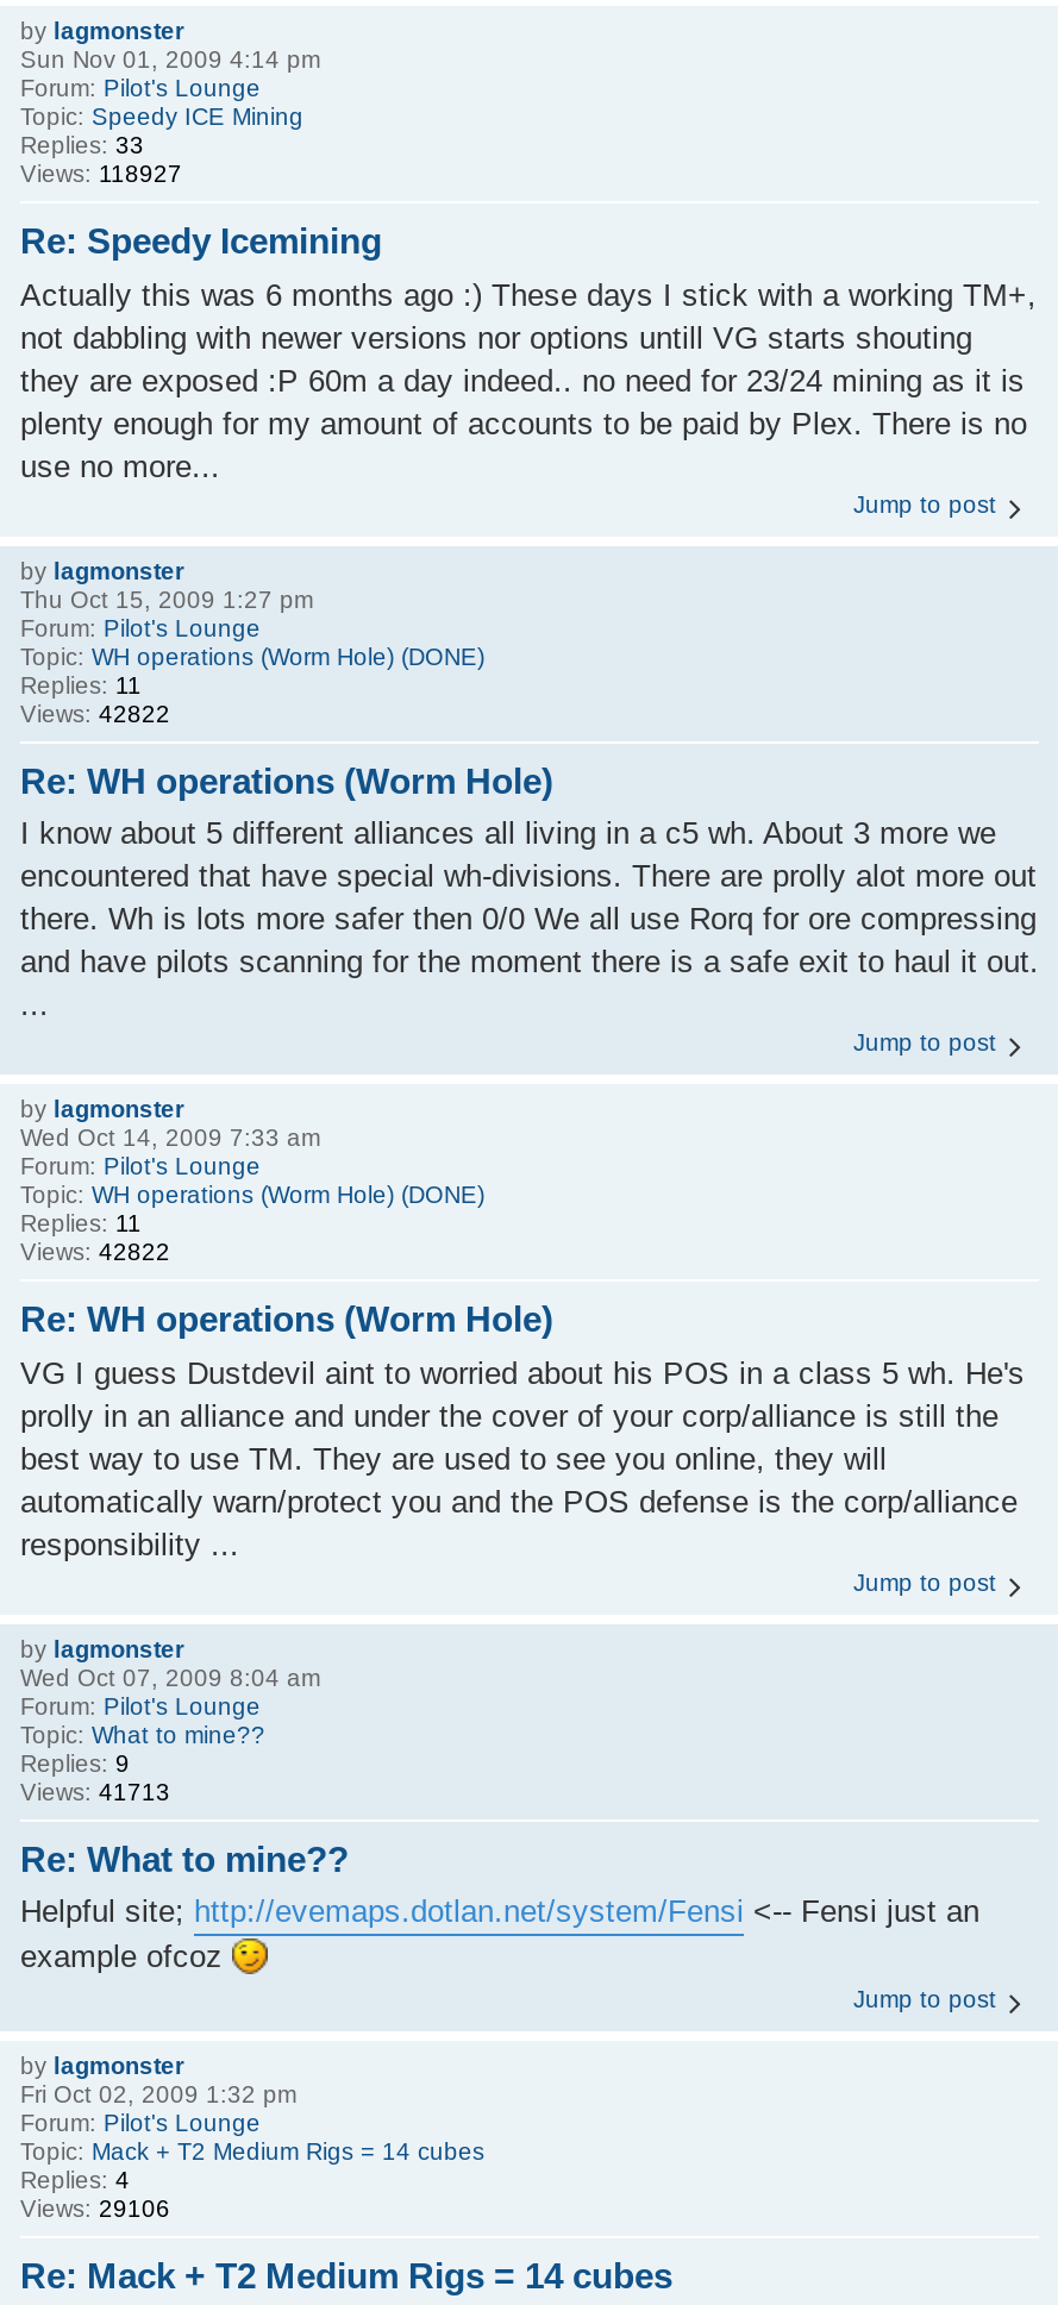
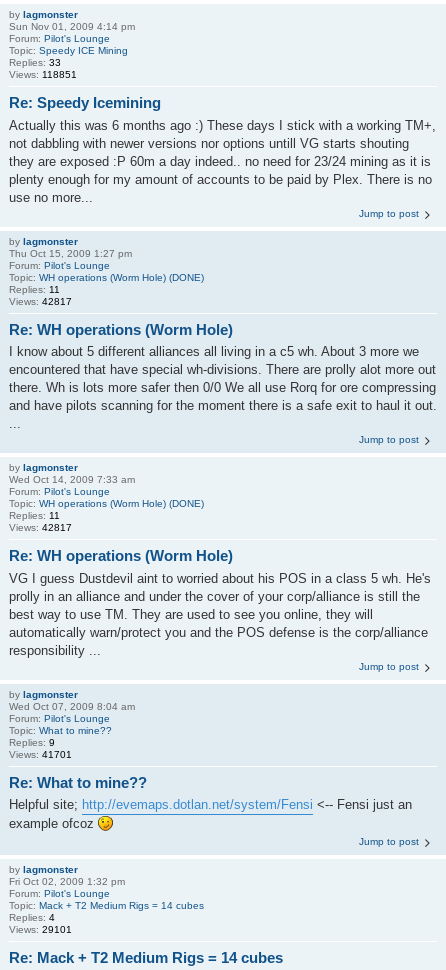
- Views: 118927
+ Views: 118851

- Views: 42822
+ Views: 42817

- Views: 42822
+ Views: 42817

- Views: 41713
+ Views: 41701

- Views: 29106
+ Views: 29101
